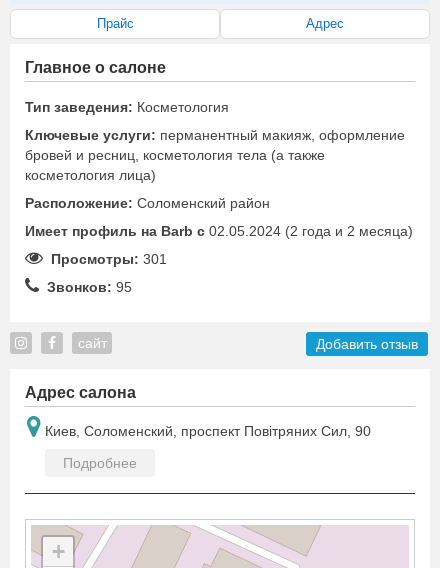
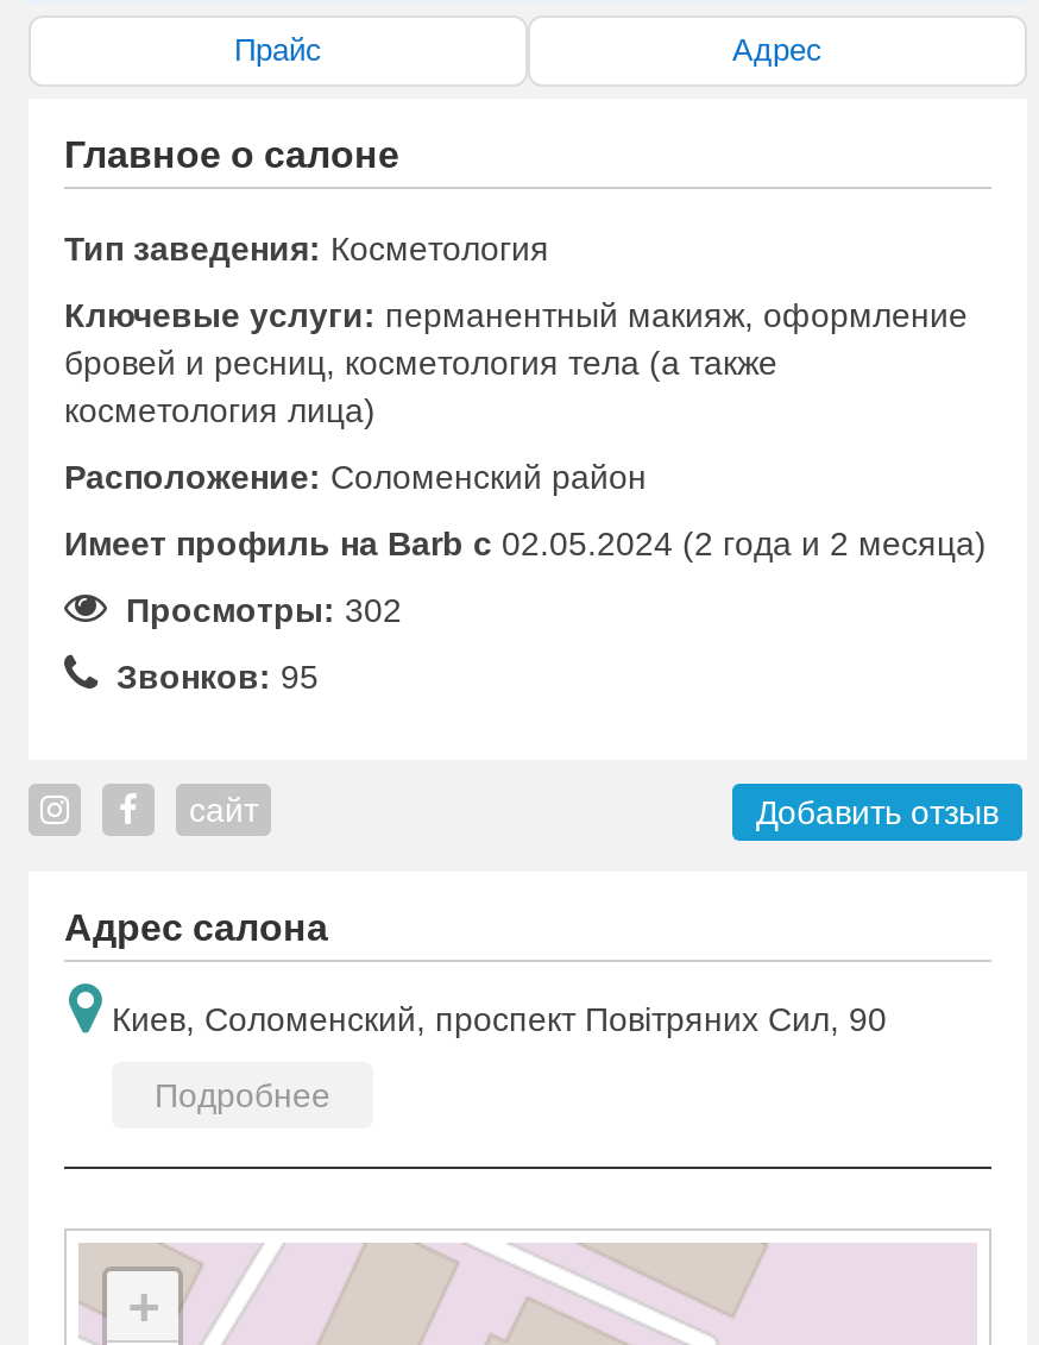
- Просмотры: 301
+ Просмотры: 302
